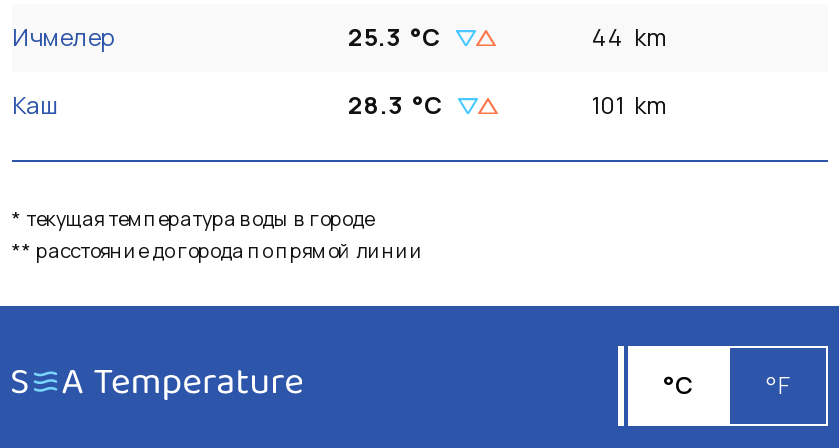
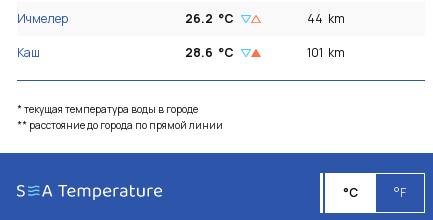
- 25.3 °C
+ 26.2 °C

- 28.3 °C
+ 28.6 °C
